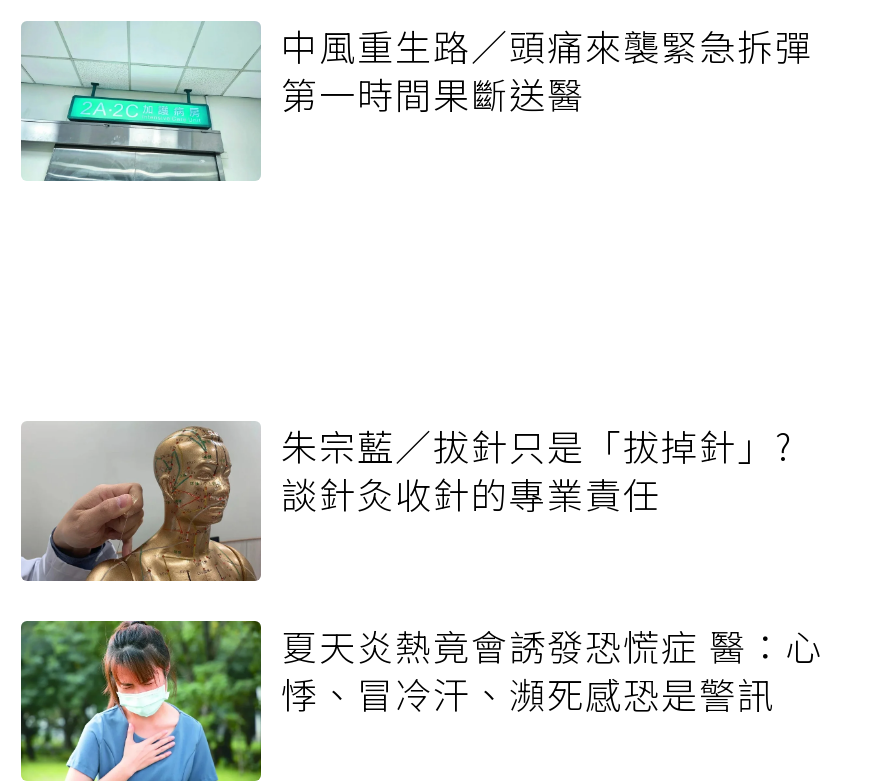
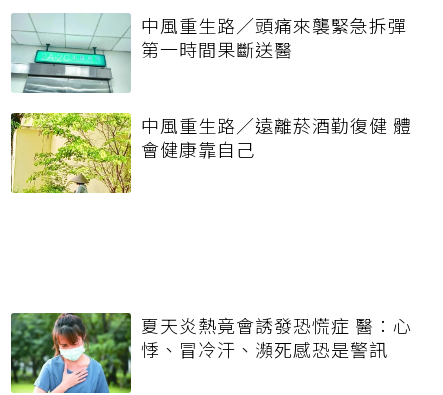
+ [image]

- [image]

- 朱宗藍／拔針只是「拔掉針」?
- 談針灸收針的專業責任
+ 中風重生路／遠離菸酒勤復健 體
+ 會健康靠自己
